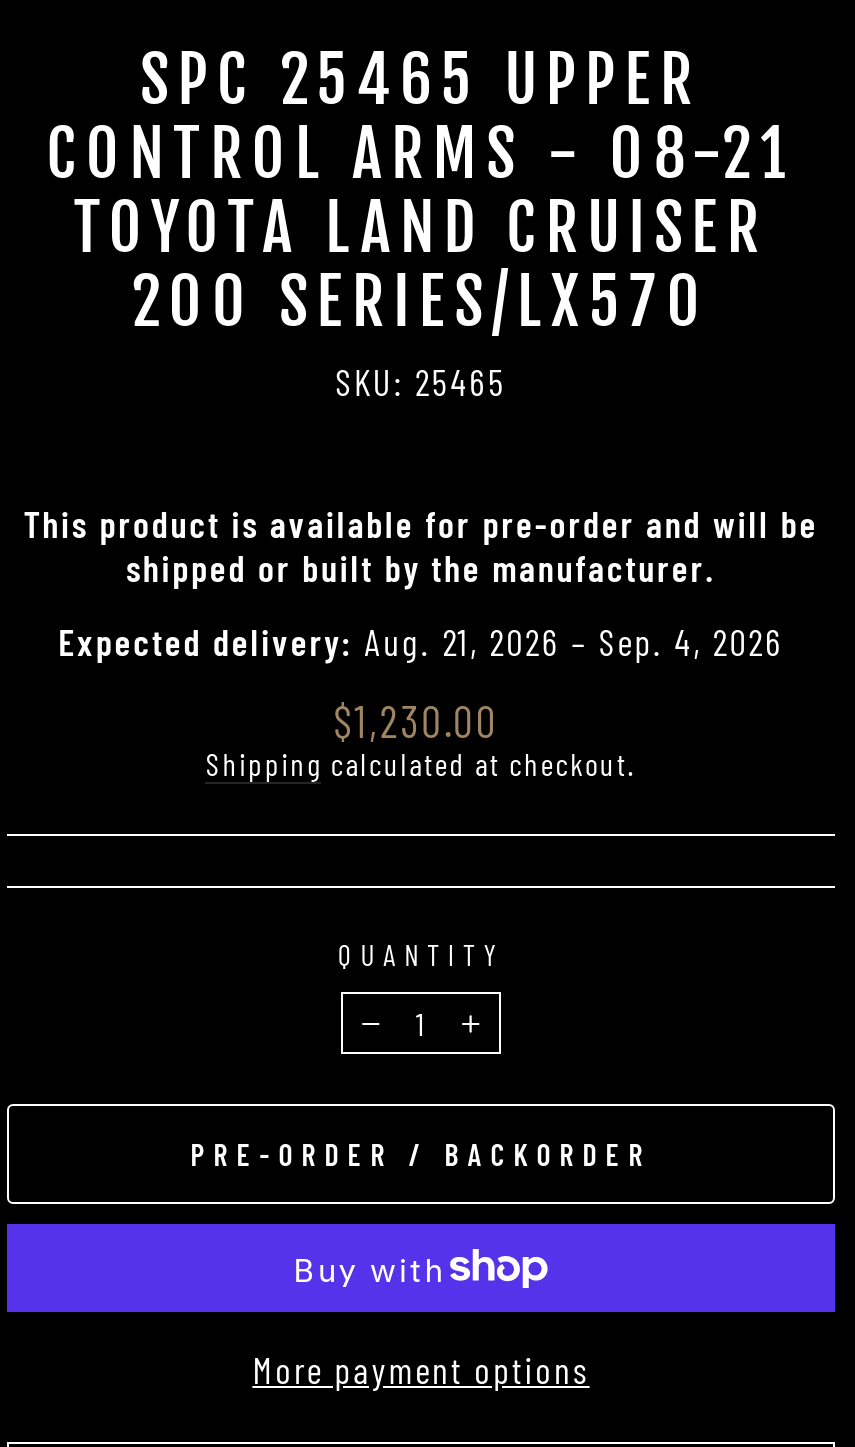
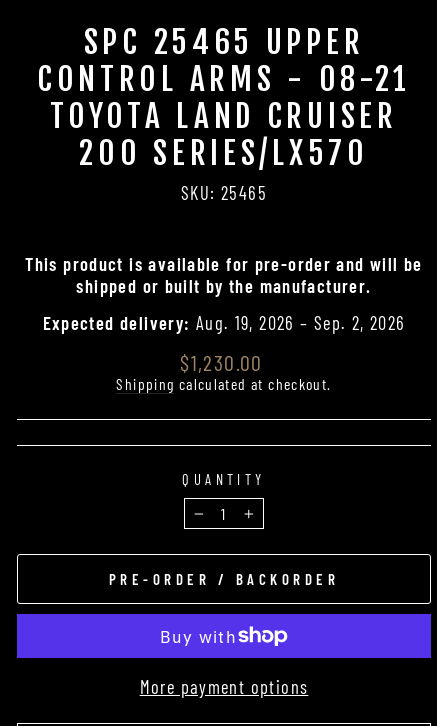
- Expected delivery: Aug. 21, 2026 – Sep. 4, 2026
+ Expected delivery: Aug. 19, 2026 – Sep. 2, 2026
